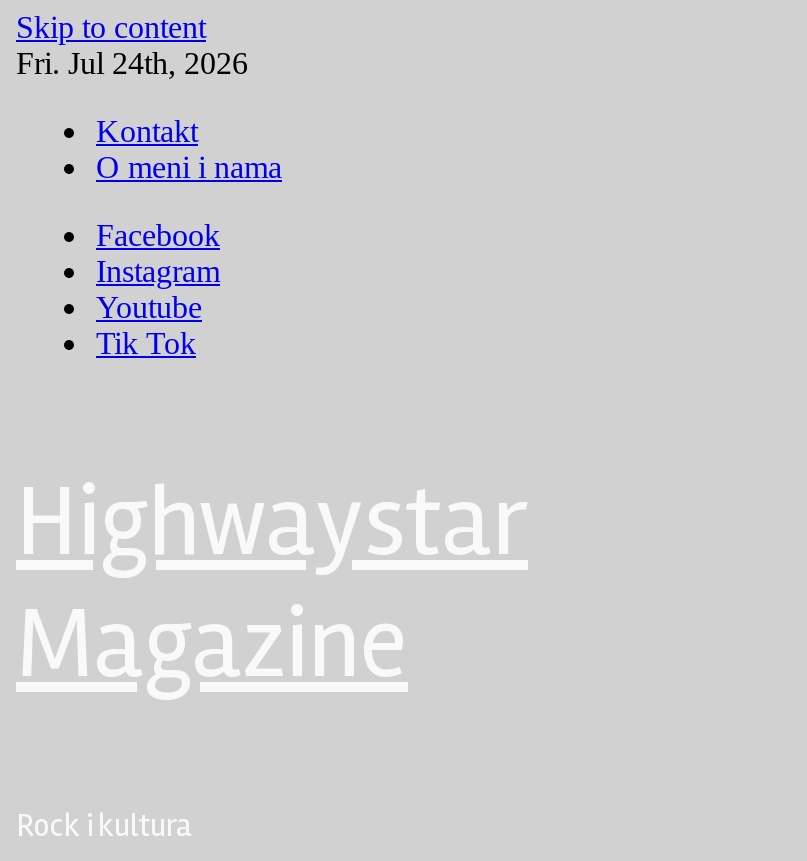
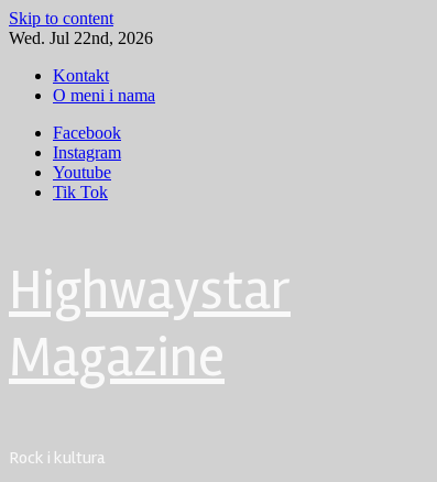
- Fri. Jul 24th, 2026
+ Wed. Jul 22nd, 2026
